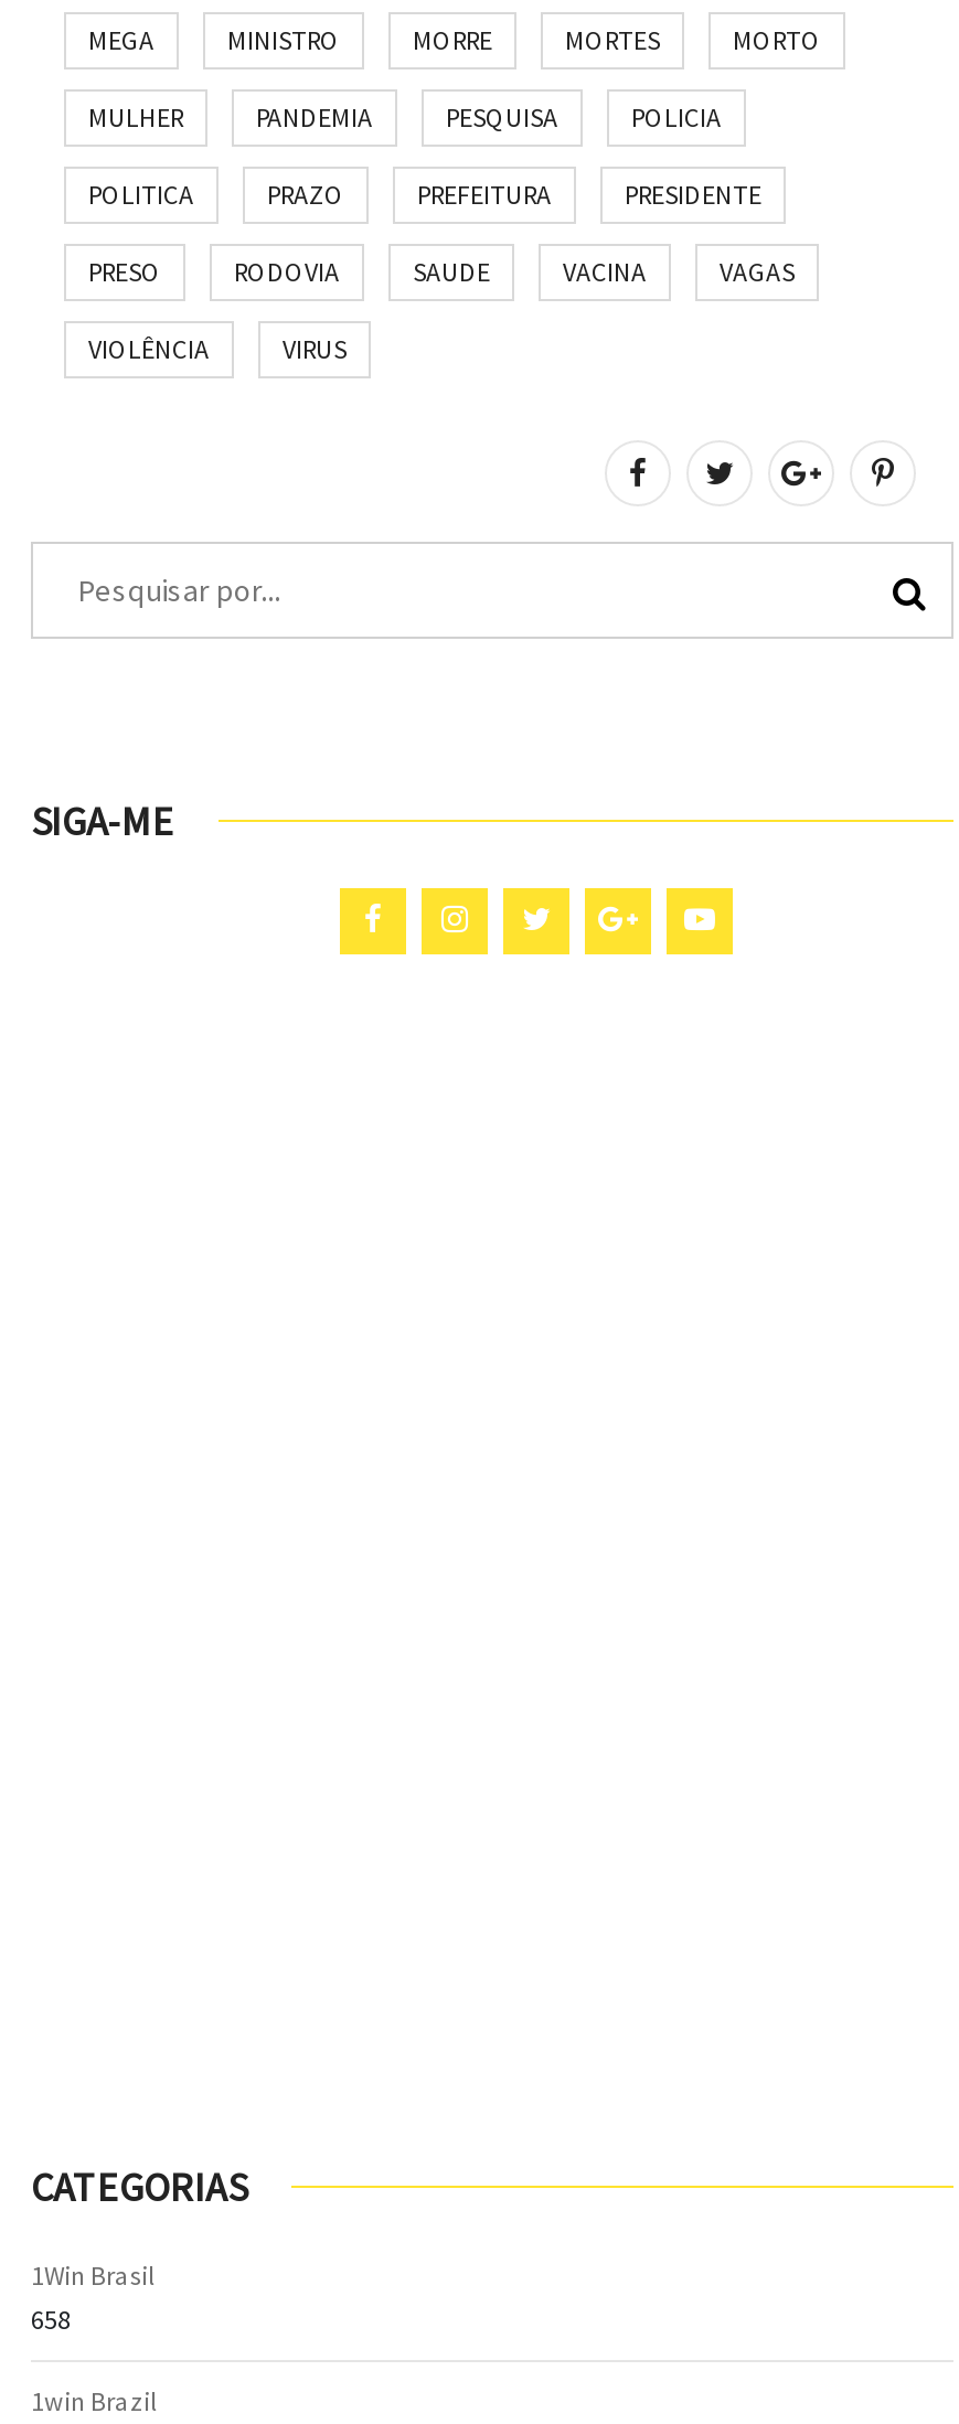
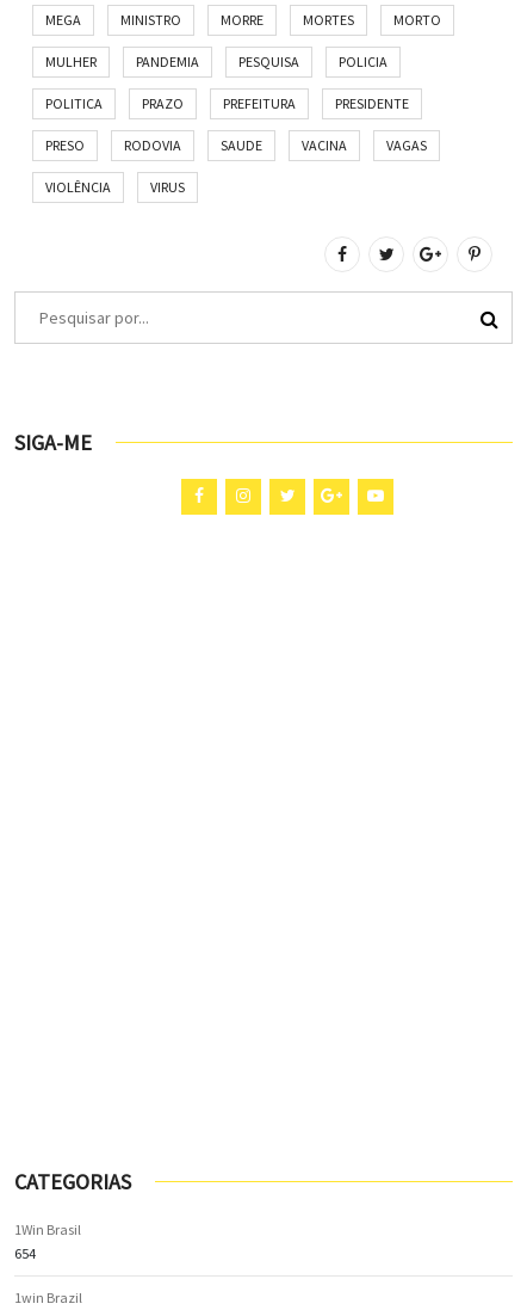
- 658
+ 654
